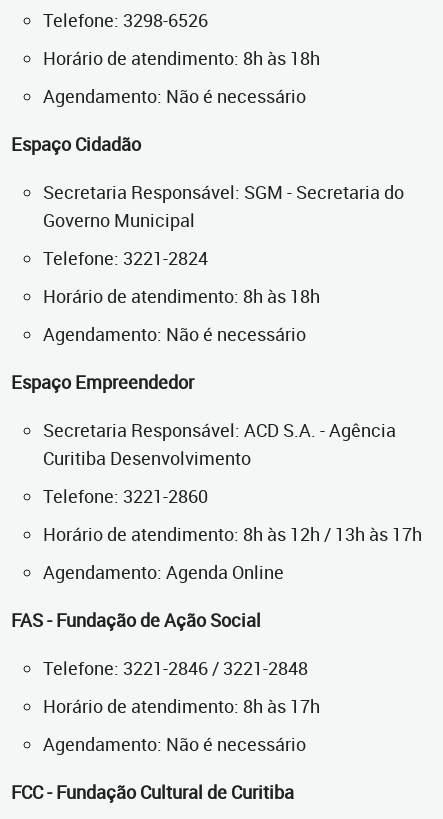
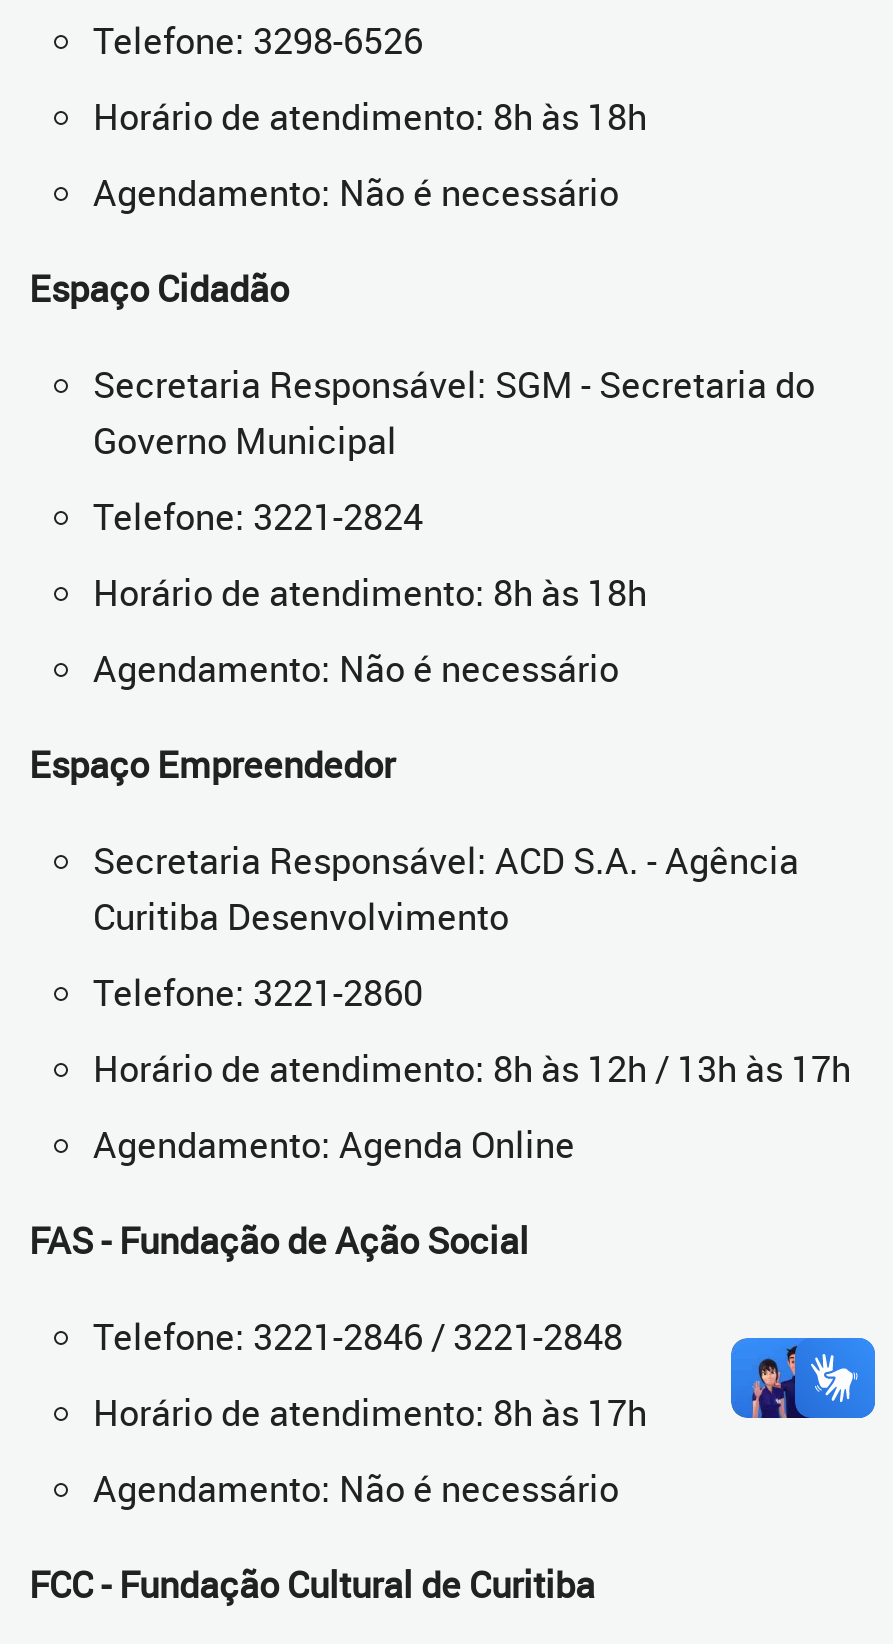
+ [image]
